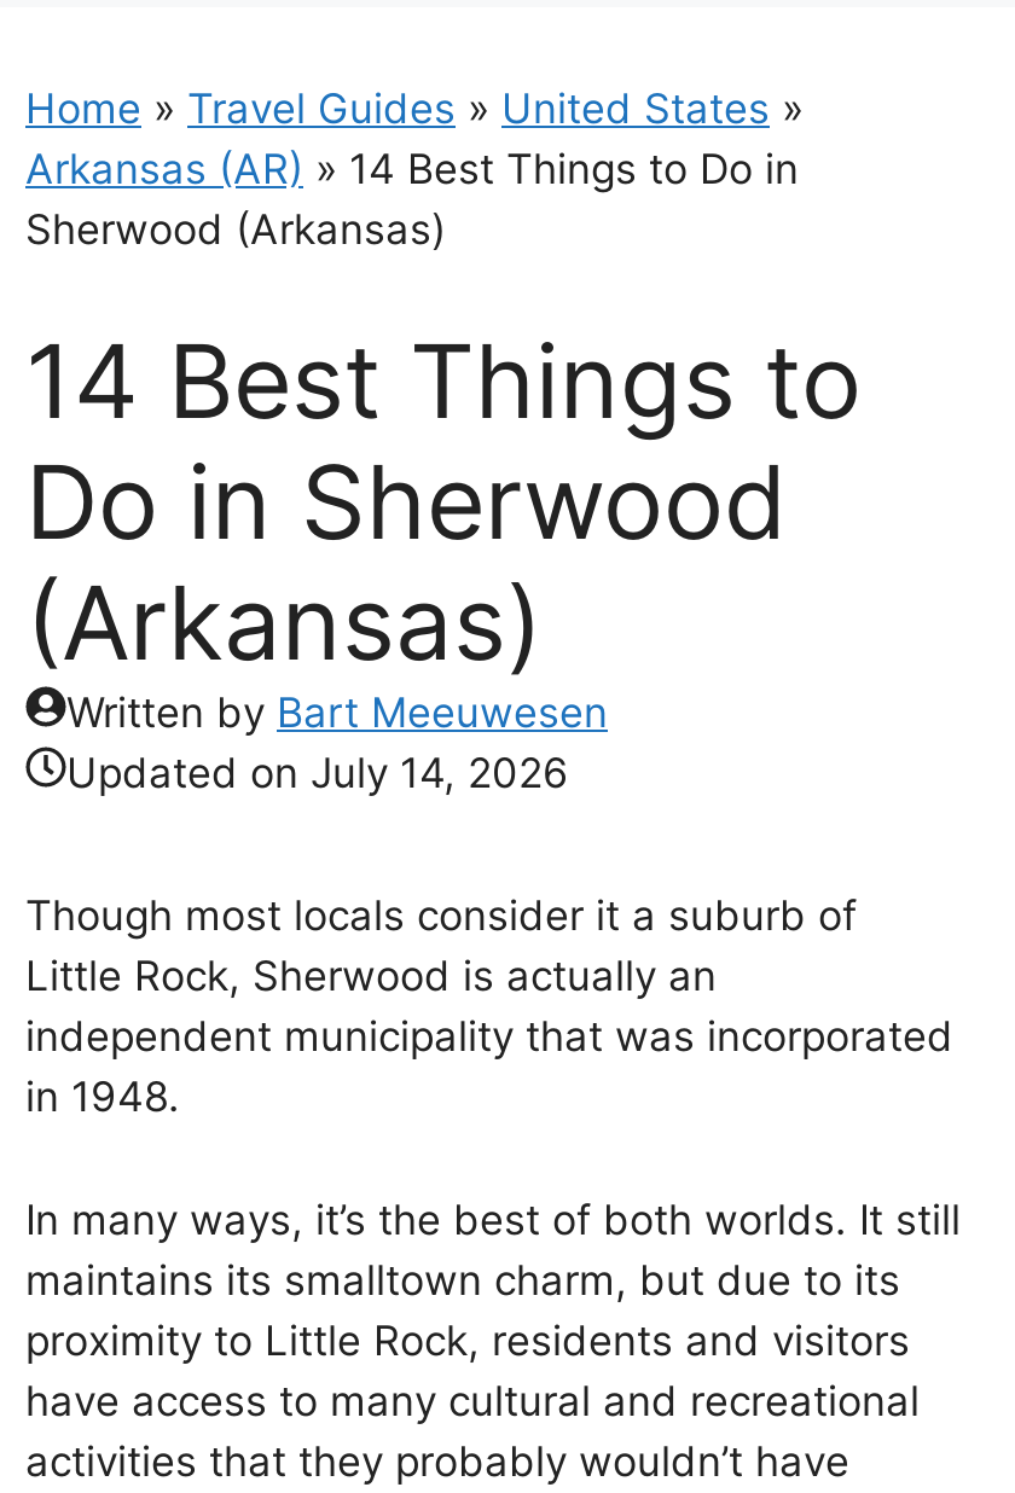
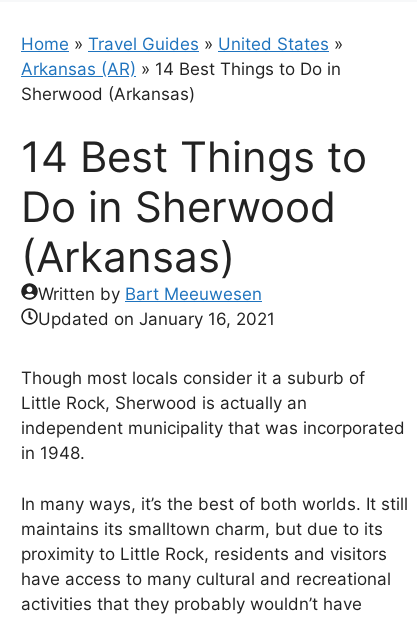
- Updated on July 14, 2026
+ Updated on January 16, 2021
